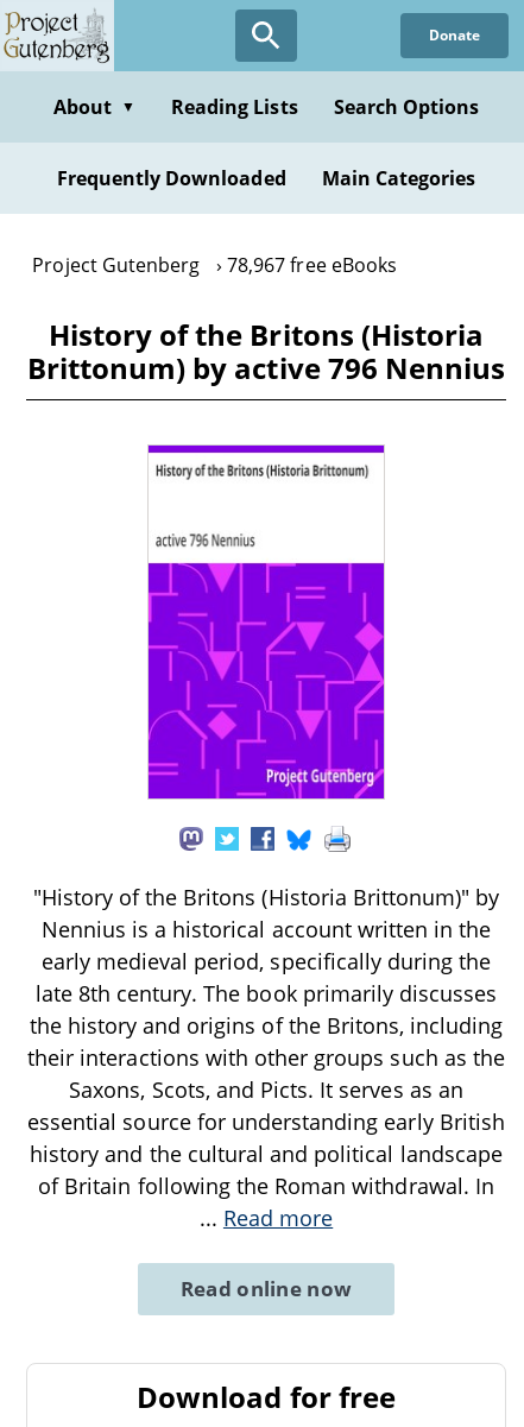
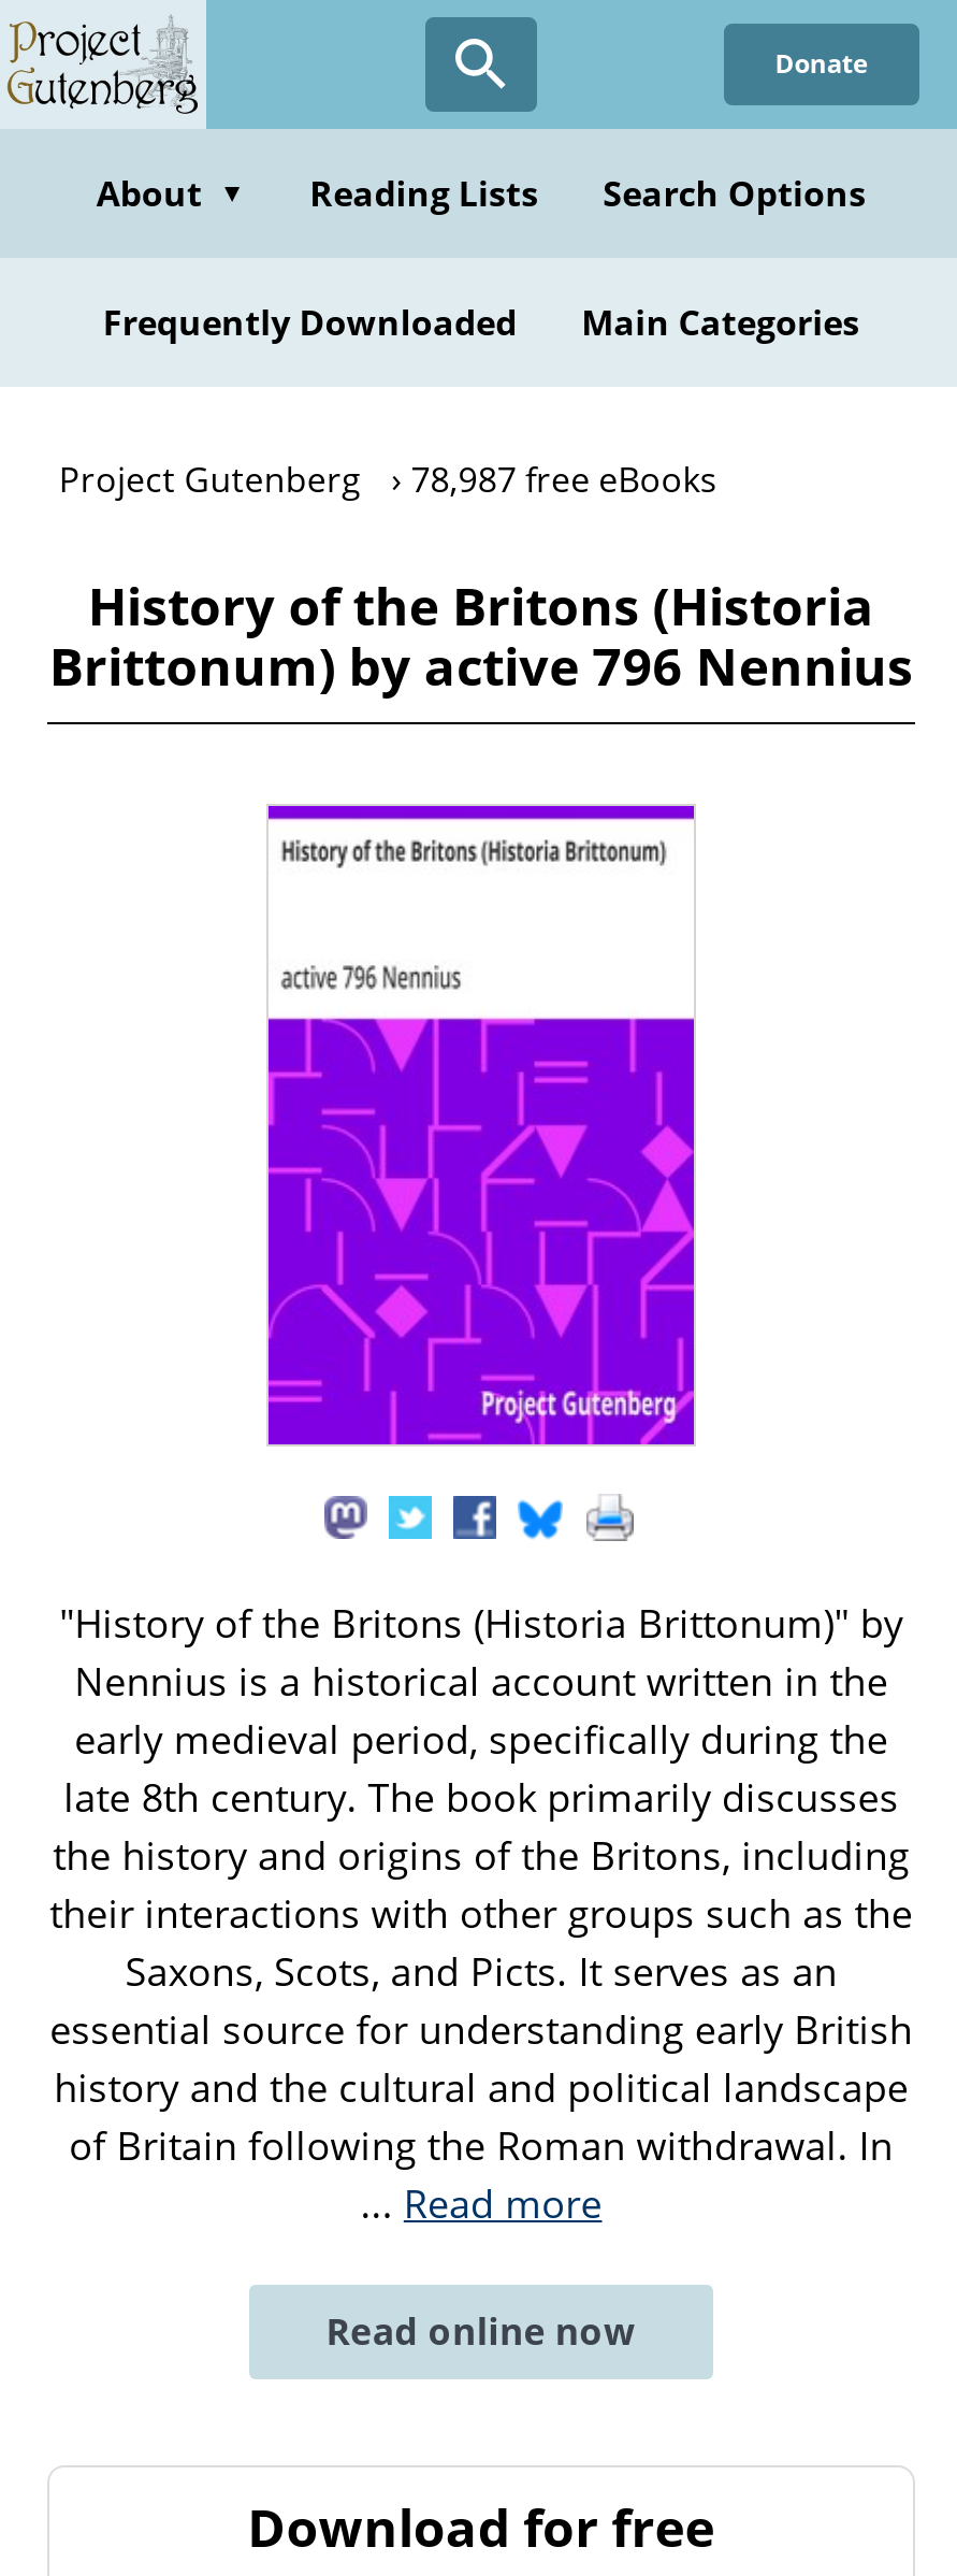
- Project Gutenberg 78,967 free eBooks
+ Project Gutenberg 78,987 free eBooks
